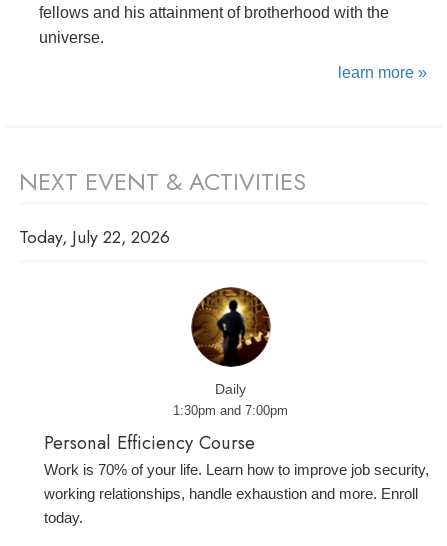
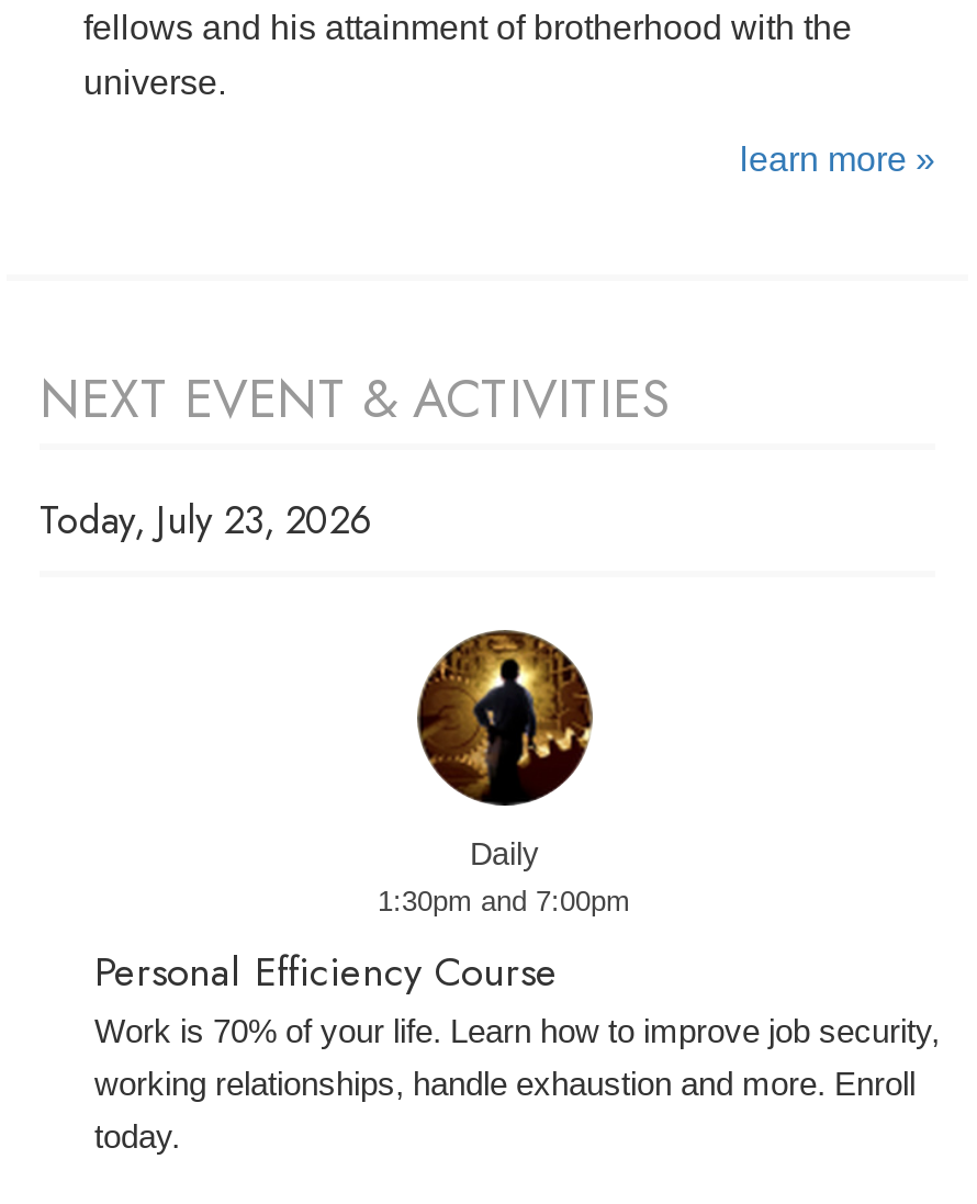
- Today, July 22, 2026
+ Today, July 23, 2026
